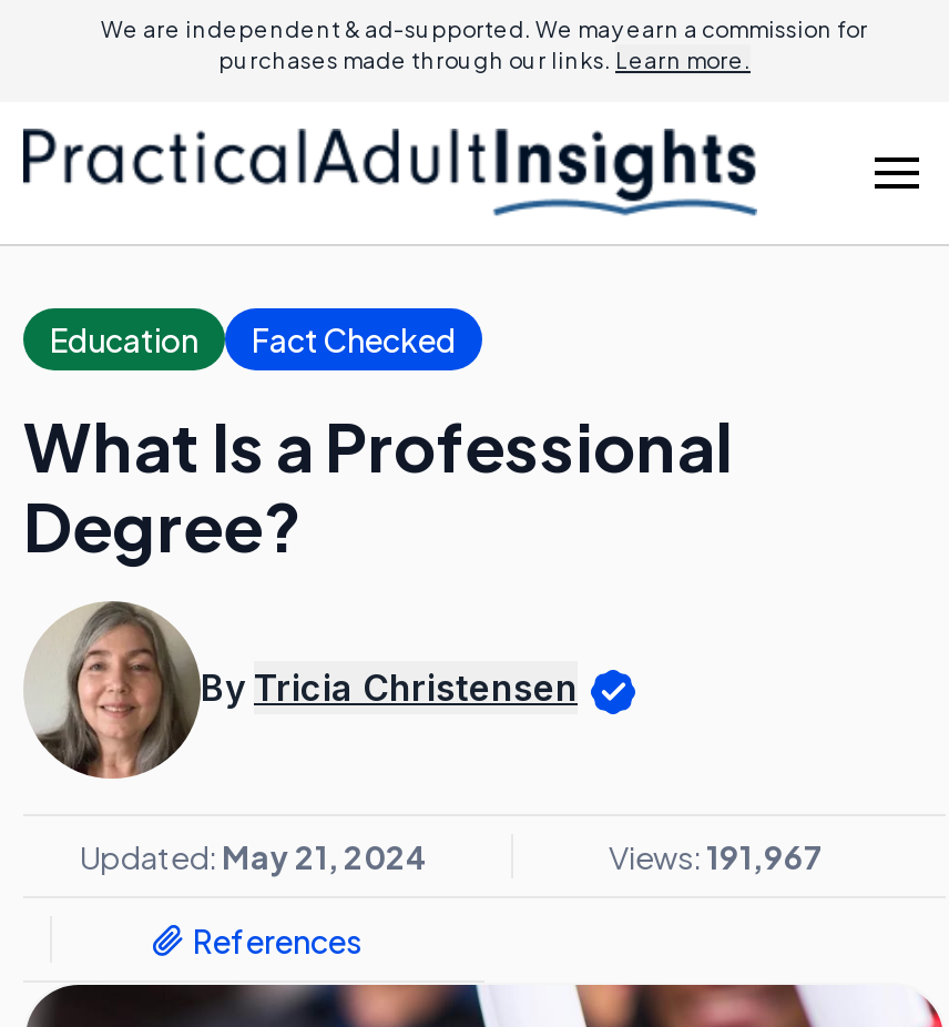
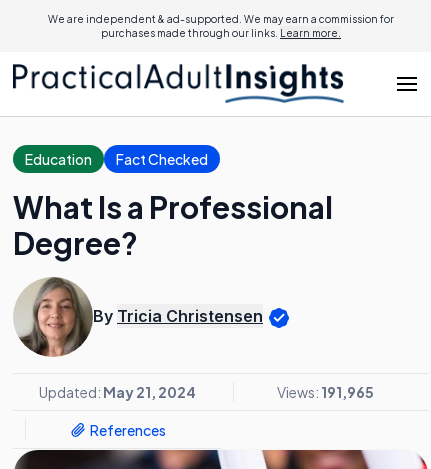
- Views: 191,967
+ Views: 191,965
